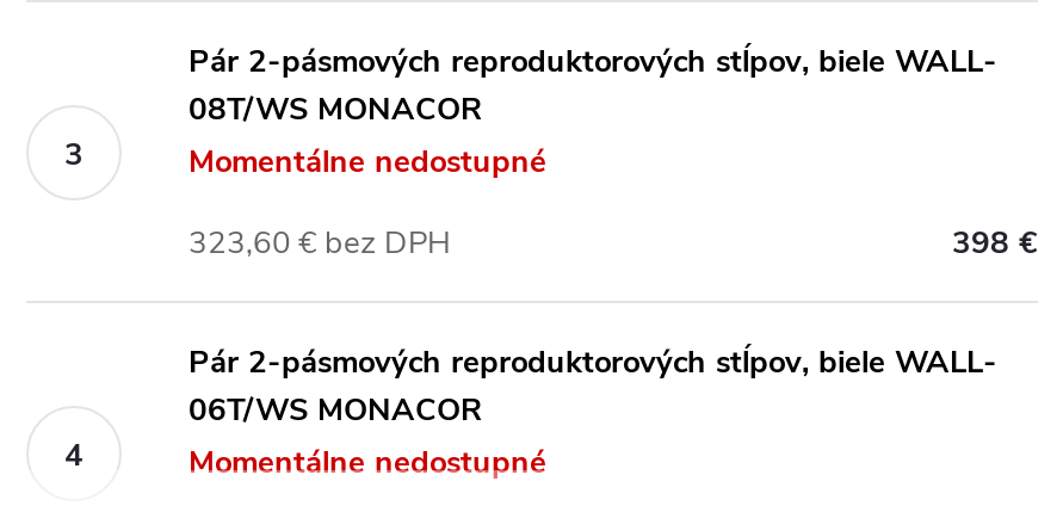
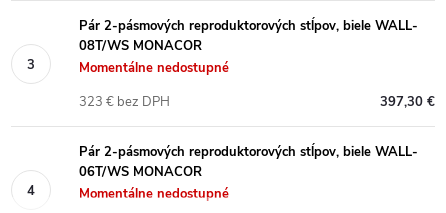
- 323,60 € bez DPH
+ 323 € bez DPH

- 398 €
+ 397,30 €
